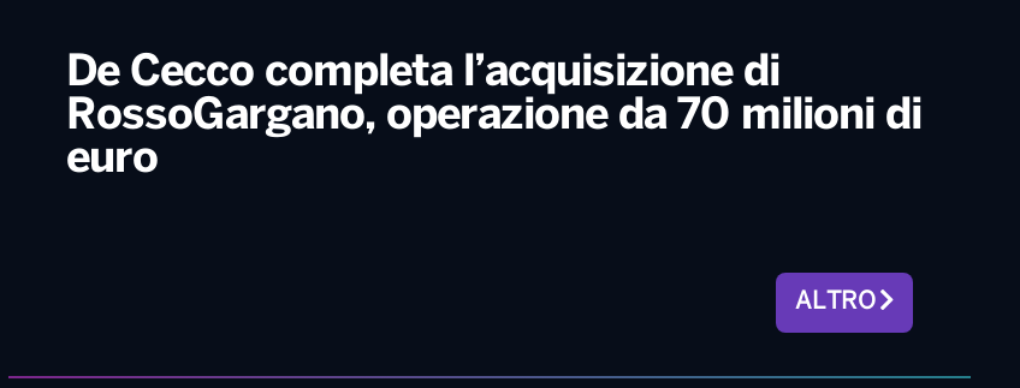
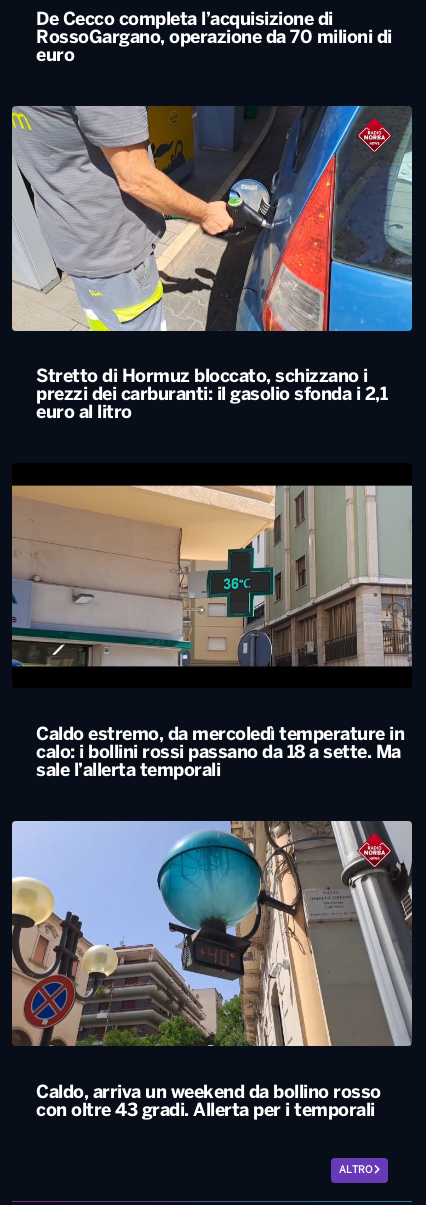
+ [image]
+ Stretto di Hormuz bloccato, schizzano i
+ prezzi dei carburanti: il gasolio sfonda i 2,1
+ euro al litro

+ [image]
+ Caldo, arriva un weekend da bollino rosso
+ con oltre 43 gradi. Allerta per i temporali

+ [image]

+ Caldo estremo, da mercoledì temperature in
+ calo: i bollini rossi passano da 18 a sette. Ma
+ sale l’allerta temporali
